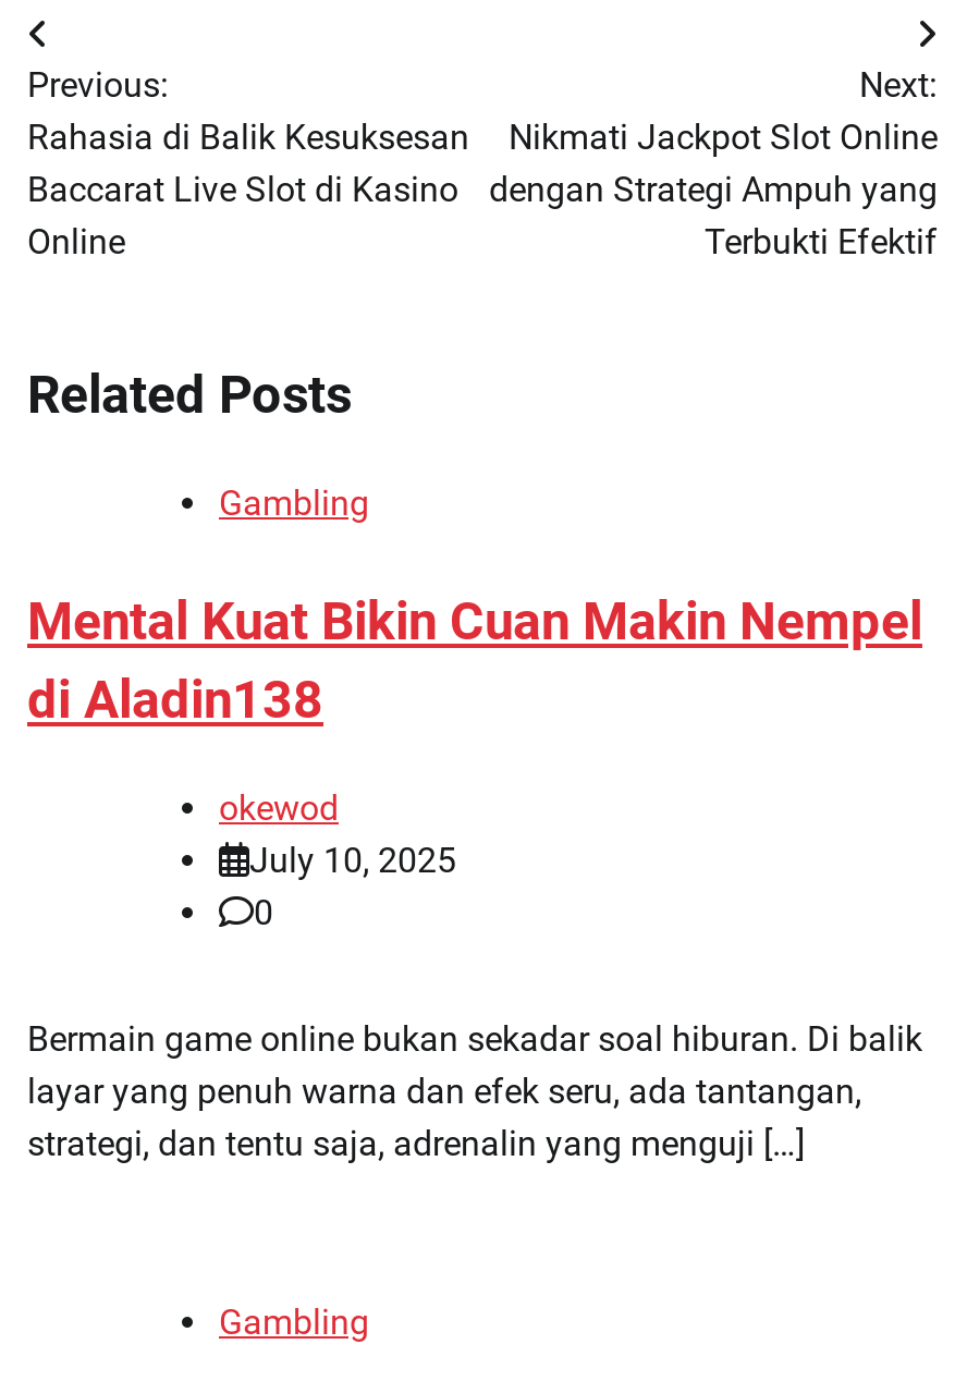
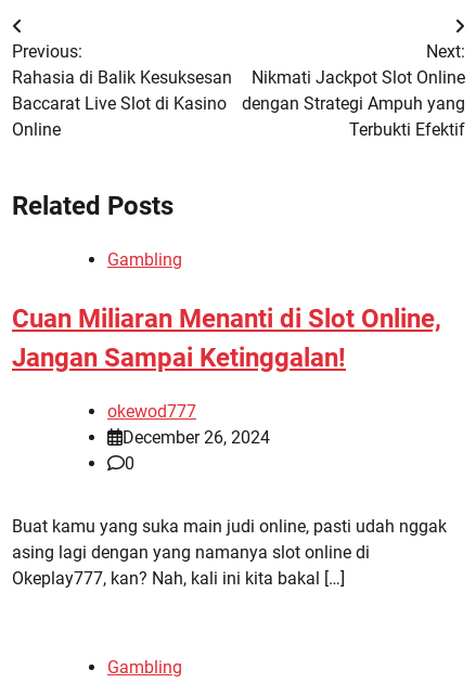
- Mental Kuat Bikin Cuan Makin Nempel
- di Aladin138
+ Cuan Miliaran Menanti di Slot Online,
+ Jangan Sampai Ketinggalan!

- okewod
- July 10, 2025
+ okewod777
+ December 26, 2024

- Bermain game online bukan sekadar soal hiburan. Di balik
- layar yang penuh warna dan efek seru, ada tantangan,
- strategi, dan tentu saja, adrenalin yang menguji […]
+ Buat kamu yang suka main judi online, pasti udah nggak
+ asing lagi dengan yang namanya slot online di
+ Okeplay777, kan? Nah, kali ini kita bakal […]
